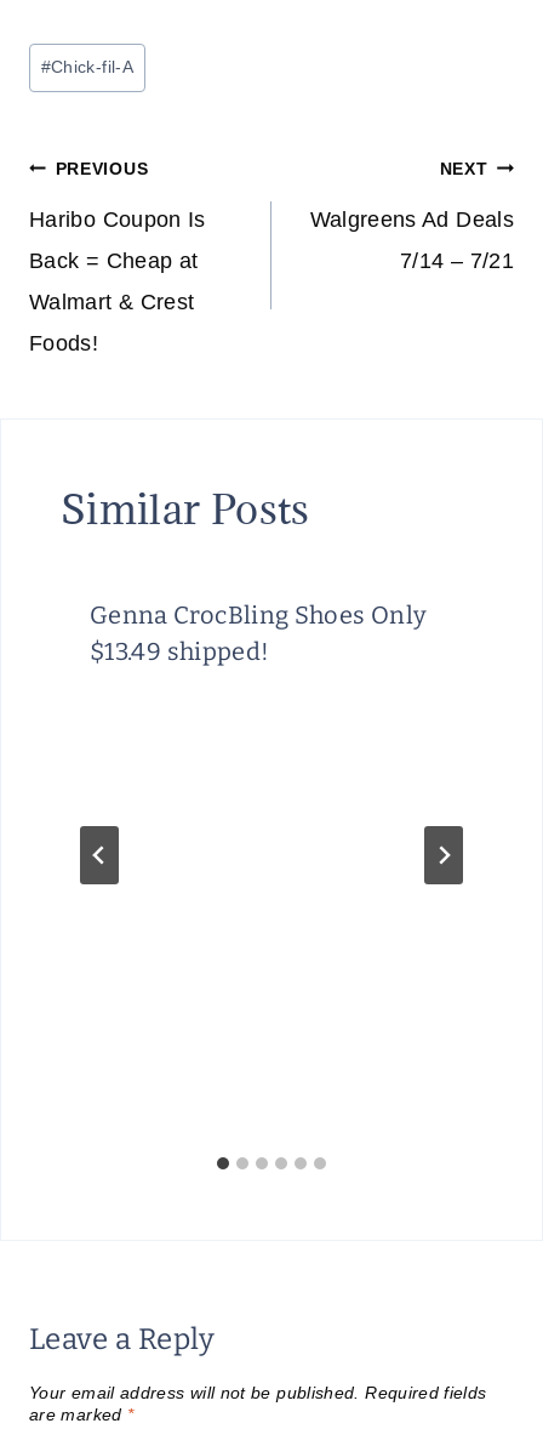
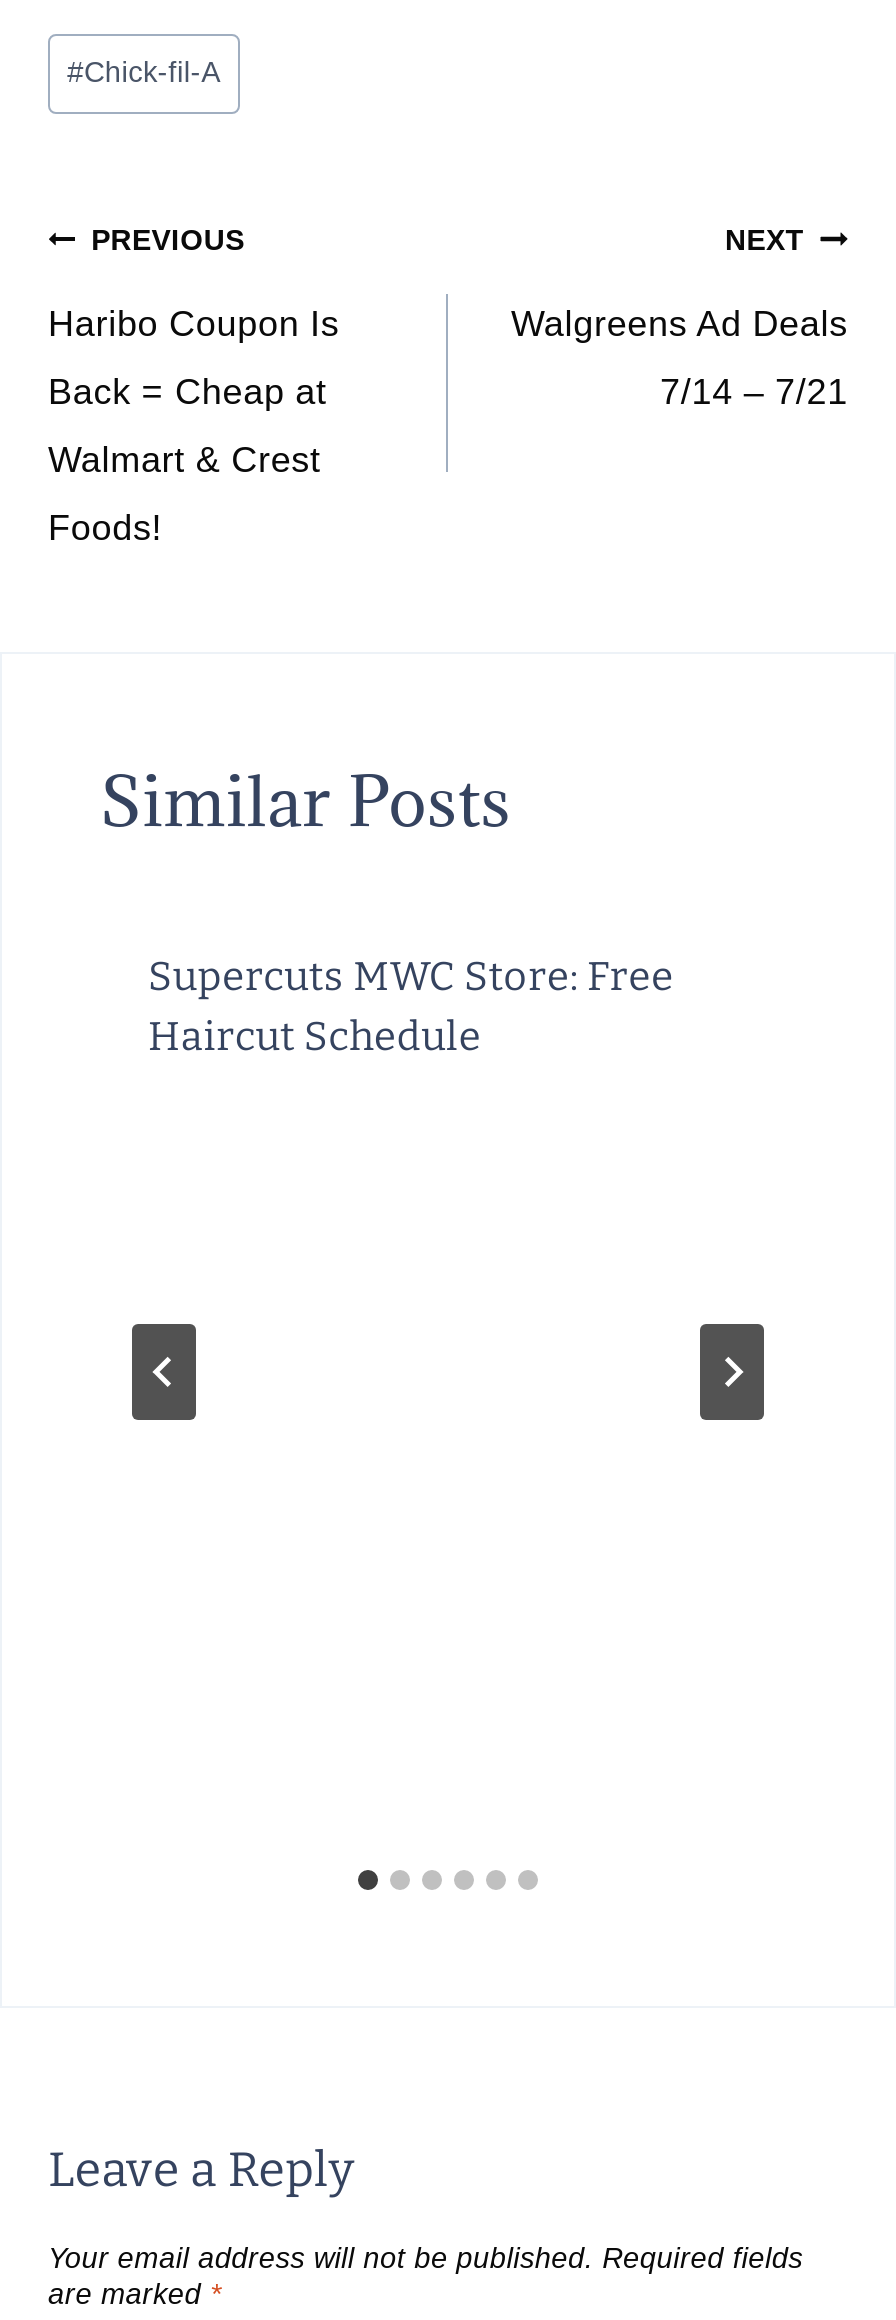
- Genna CrocBling Shoes Only
- $13.49 shipped!
+ Supercuts MWC Store: Free
+ Haircut Schedule
